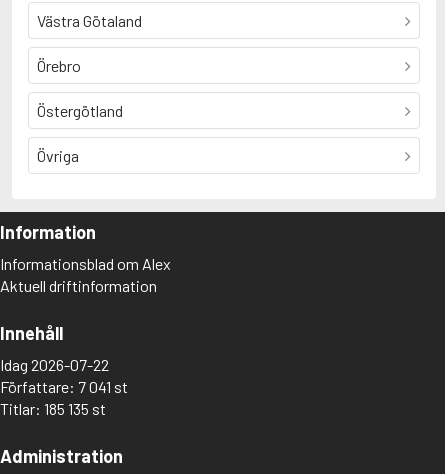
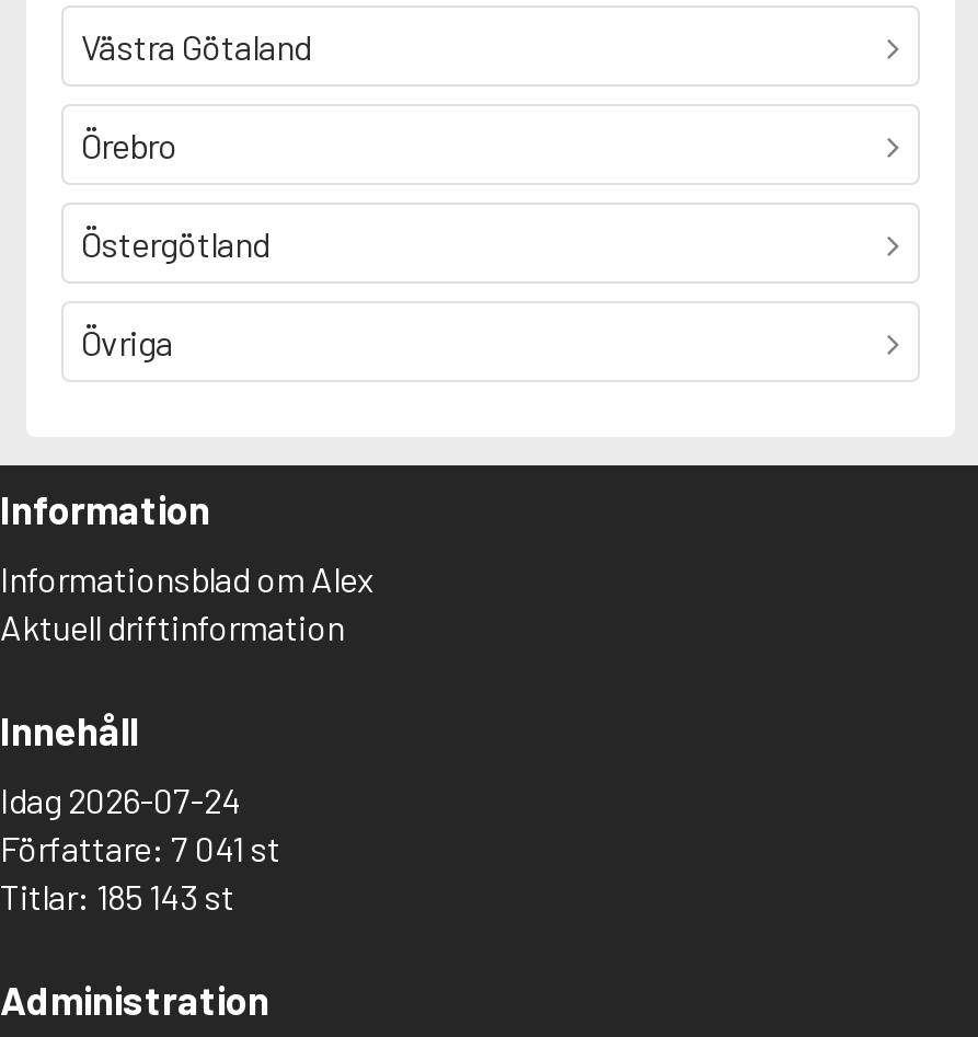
- Idag 2026-07-22
+ Idag 2026-07-24

- Titlar: 185 135 st
+ Titlar: 185 143 st
